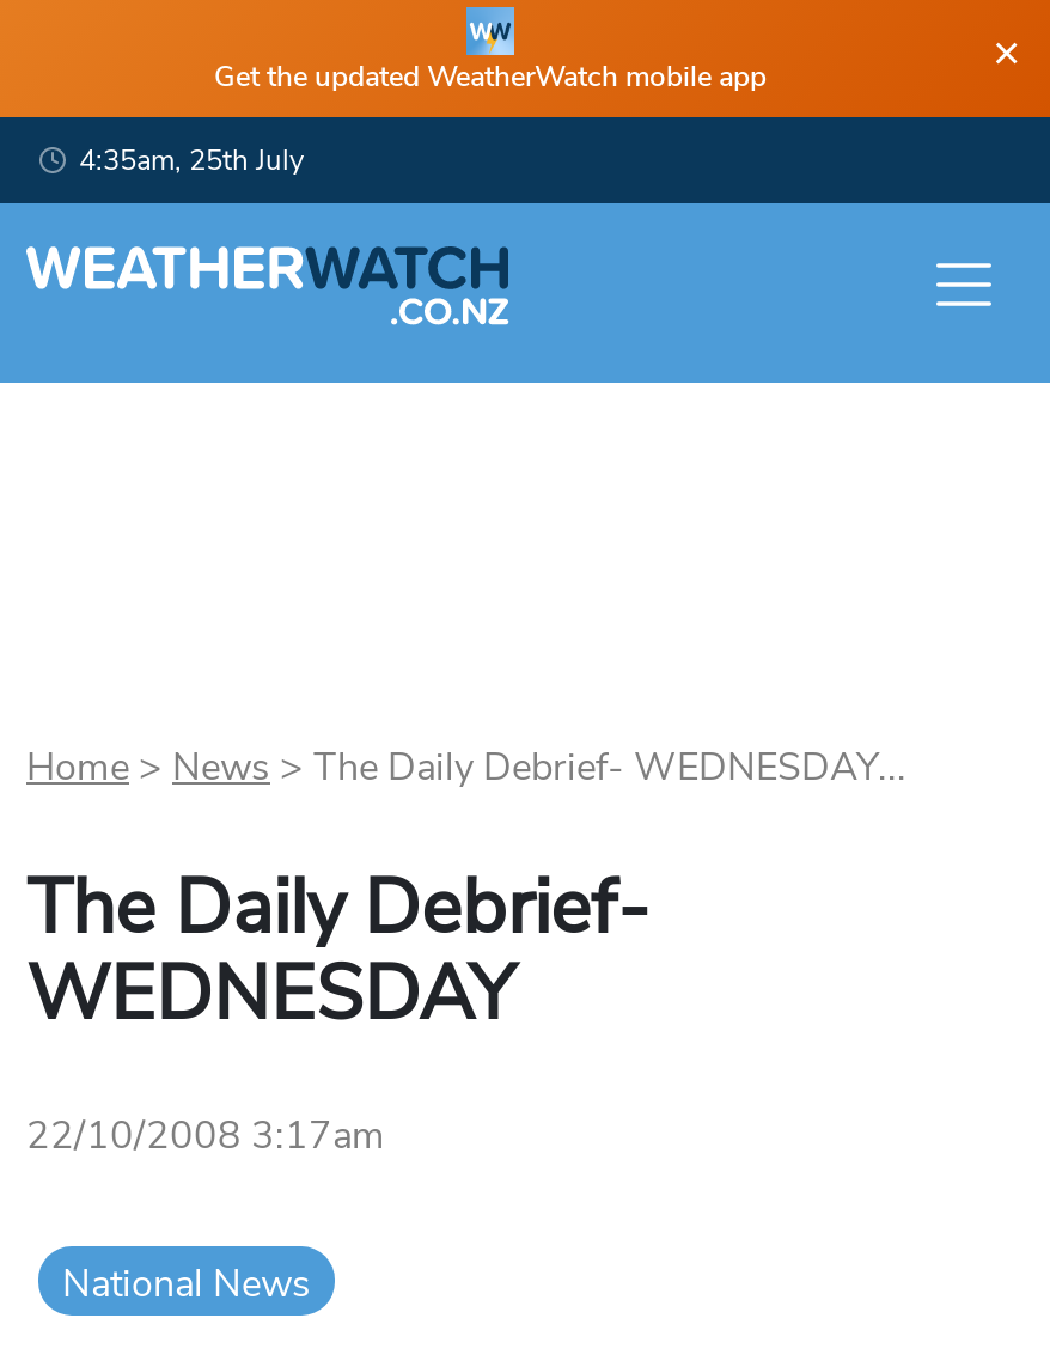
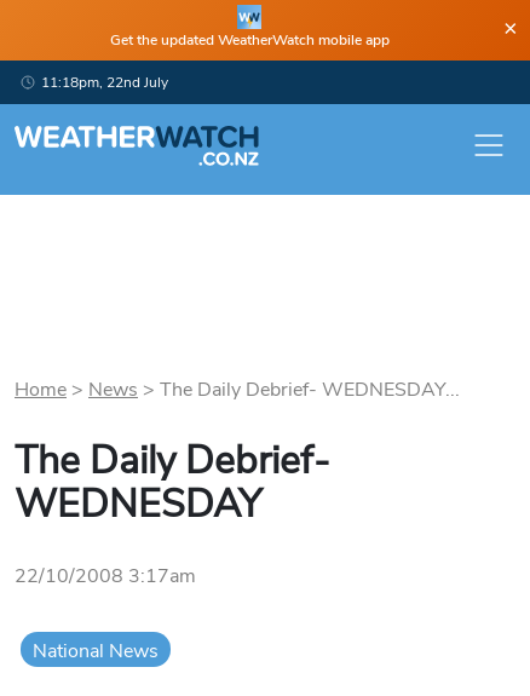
- 4:35am, 25th July
+ 11:18pm, 22nd July
